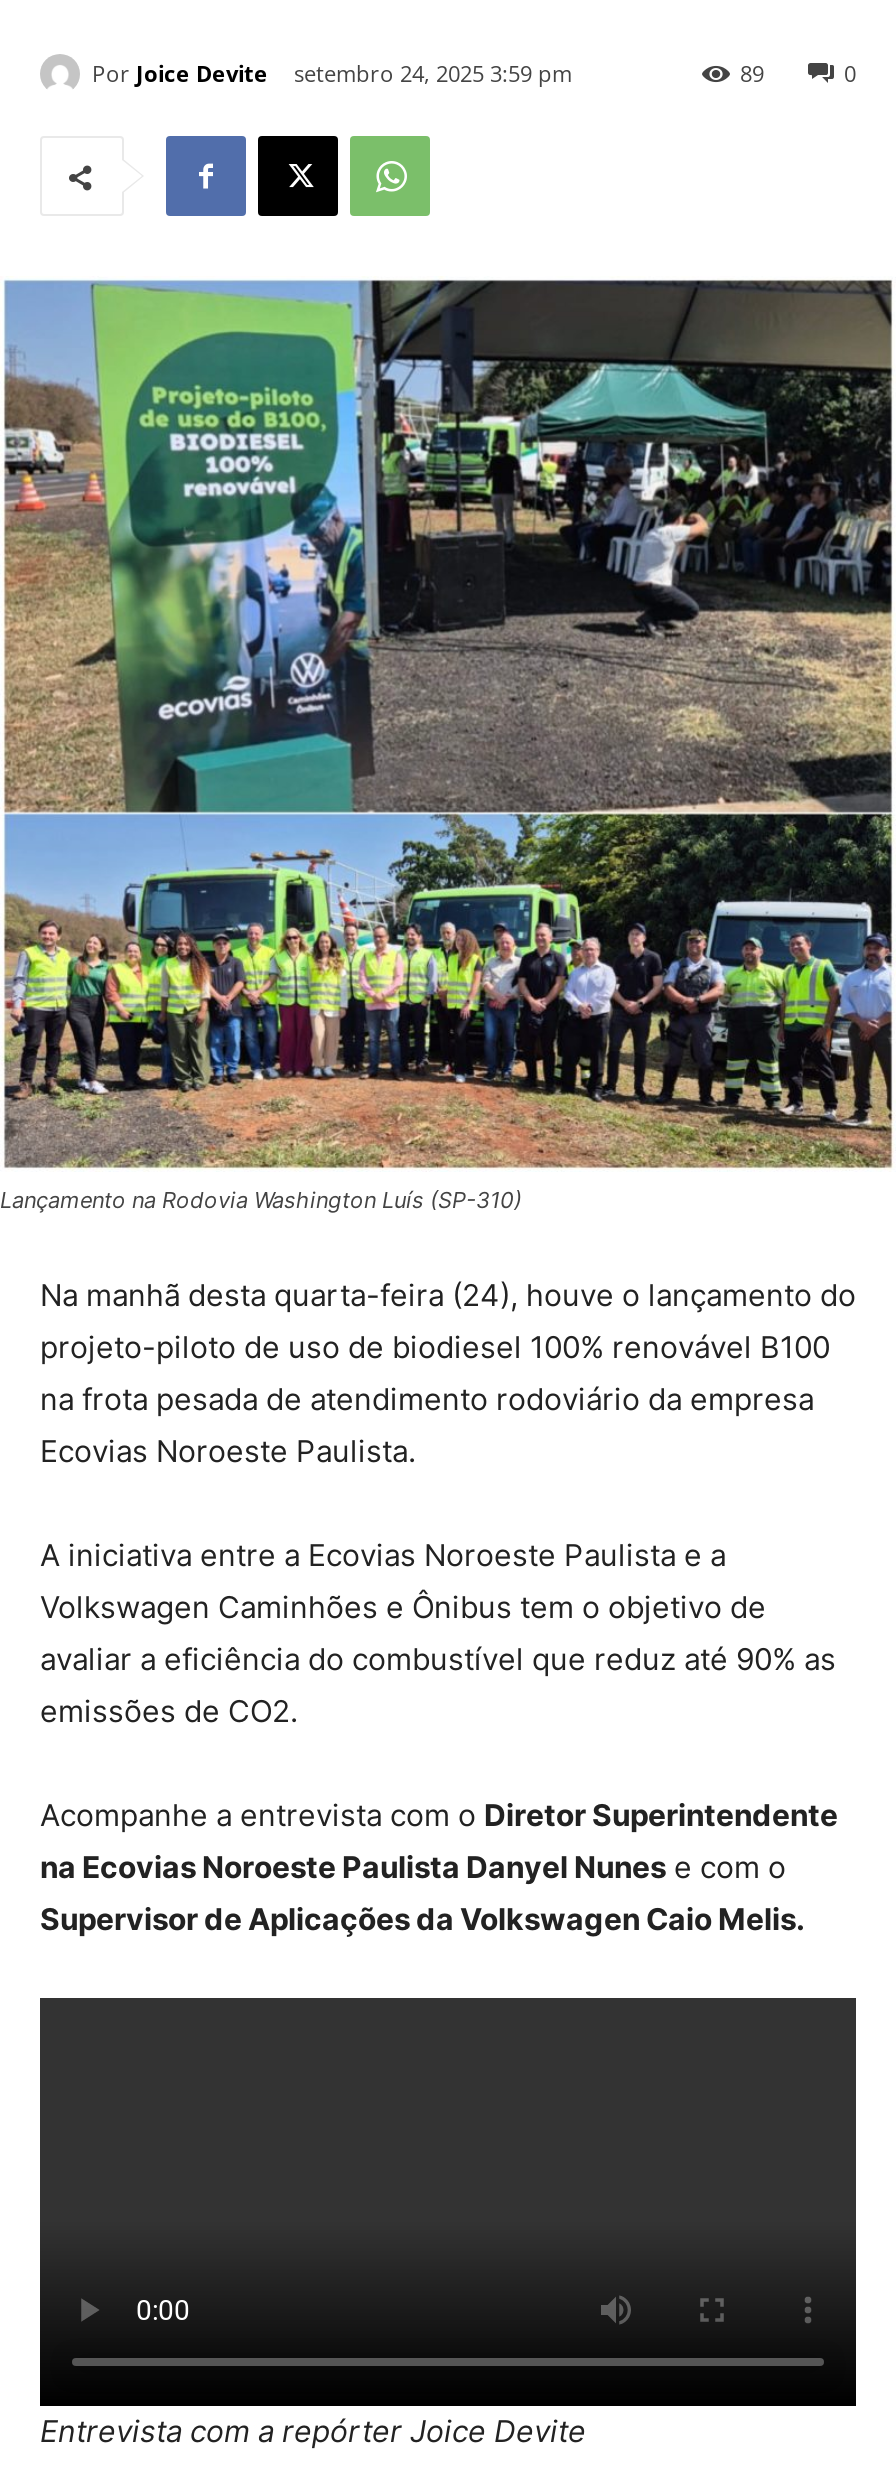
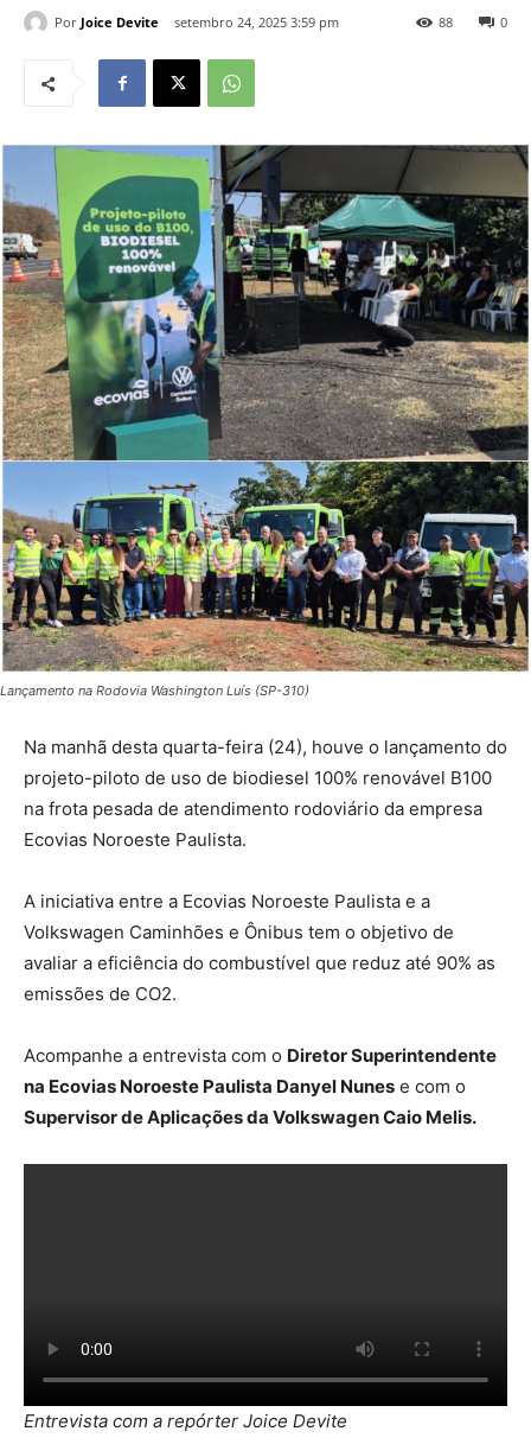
- 89
+ 88
